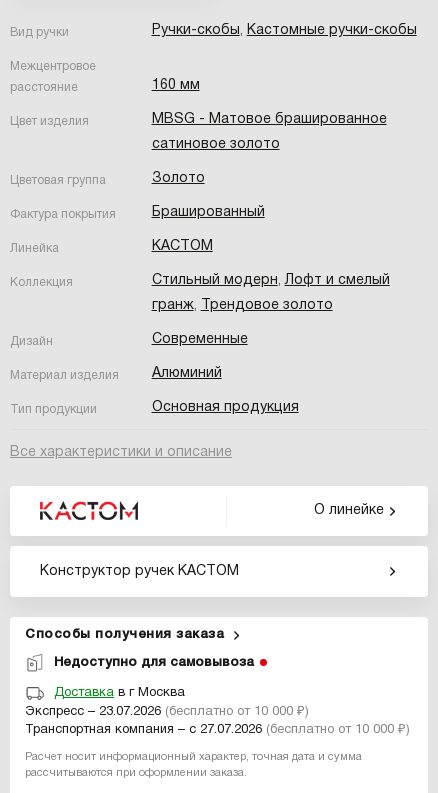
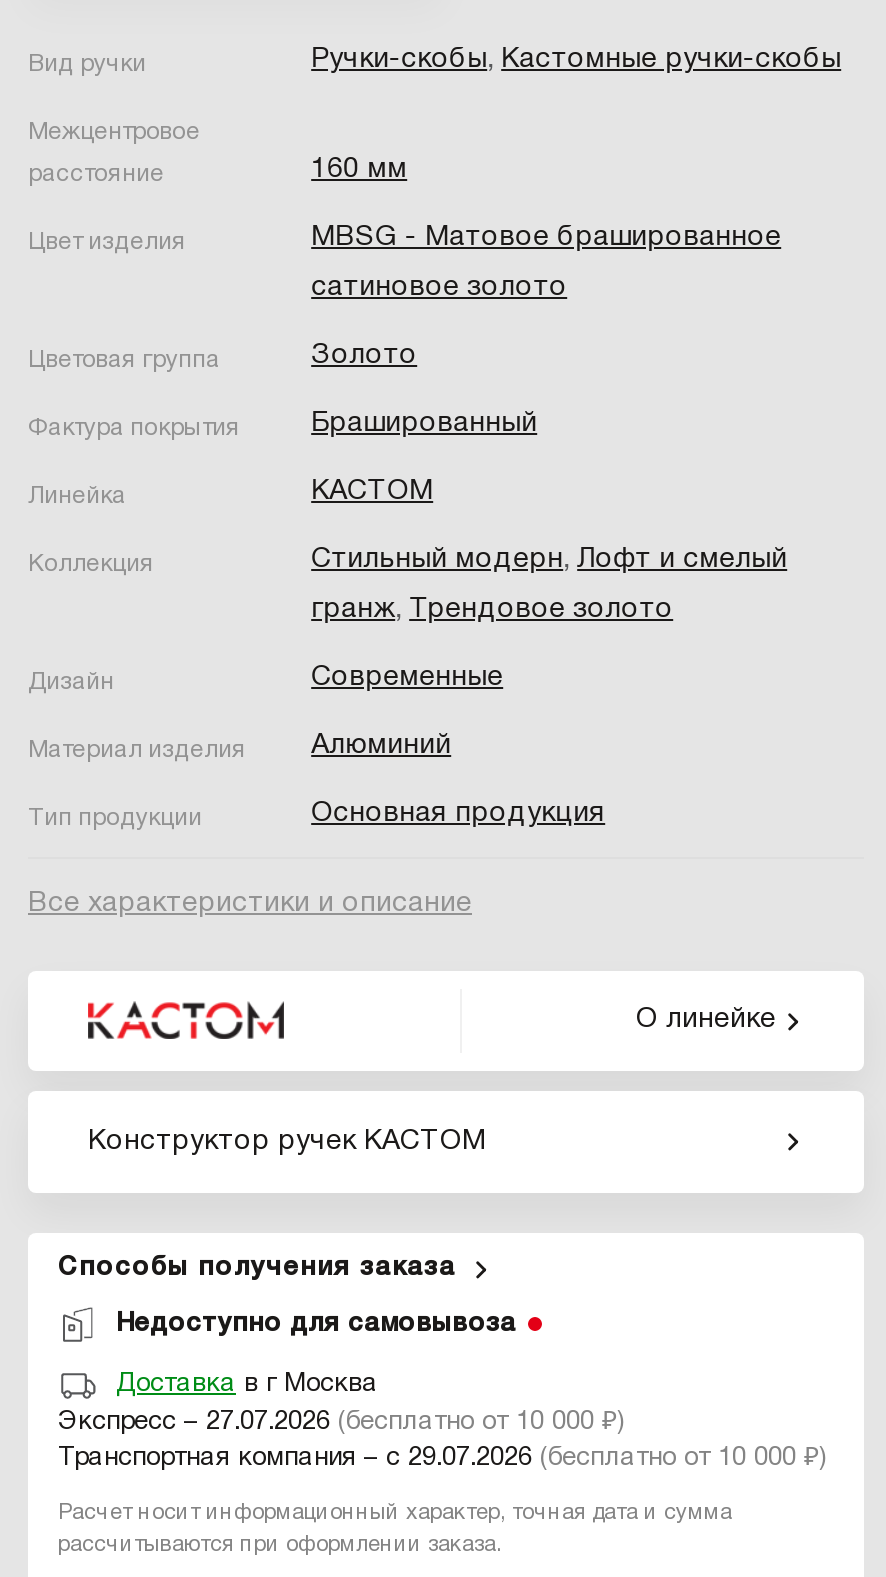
- Экспресс – 23.07.2026 (бесплатно от 10 000 ₽)
+ Экспресс – 27.07.2026 (бесплатно от 10 000 ₽)

- Транспортная компания – с 27.07.2026 (бесплатно от 10 000 ₽)
+ Транспортная компания – с 29.07.2026 (бесплатно от 10 000 ₽)
